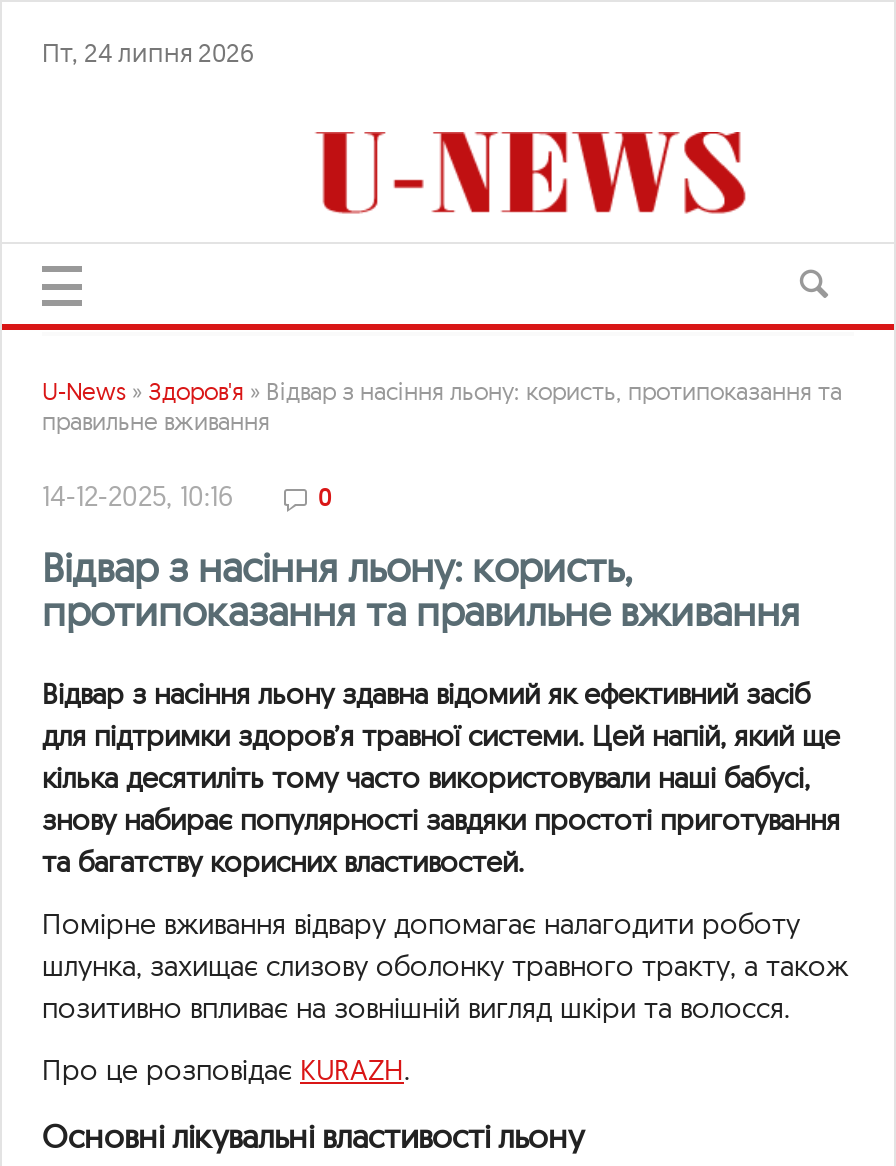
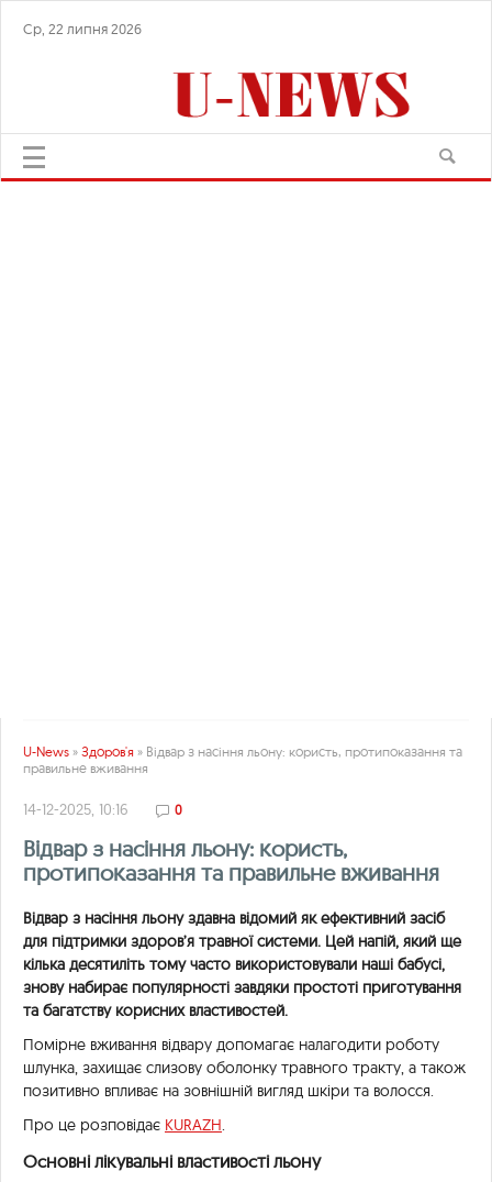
- Пт, 24 липня 2026
+ Ср, 22 липня 2026
